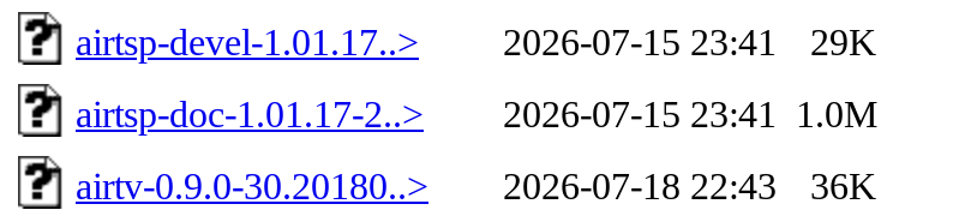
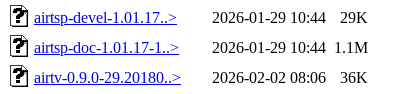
- 2026-07-15 23:41 29K
+ 2026-01-29 10:44 29K

- airtsp-doc-1.01.17-2..>
- 2026-07-15 23:41 1.0M
+ airtsp-doc-1.01.17-1..>
+ 2026-01-29 10:44 1.1M

- airtv-0.9.0-30.20180..>
- 2026-07-18 22:43
+ airtv-0.9.0-29.20180..>
+ 2026-02-02 08:06
